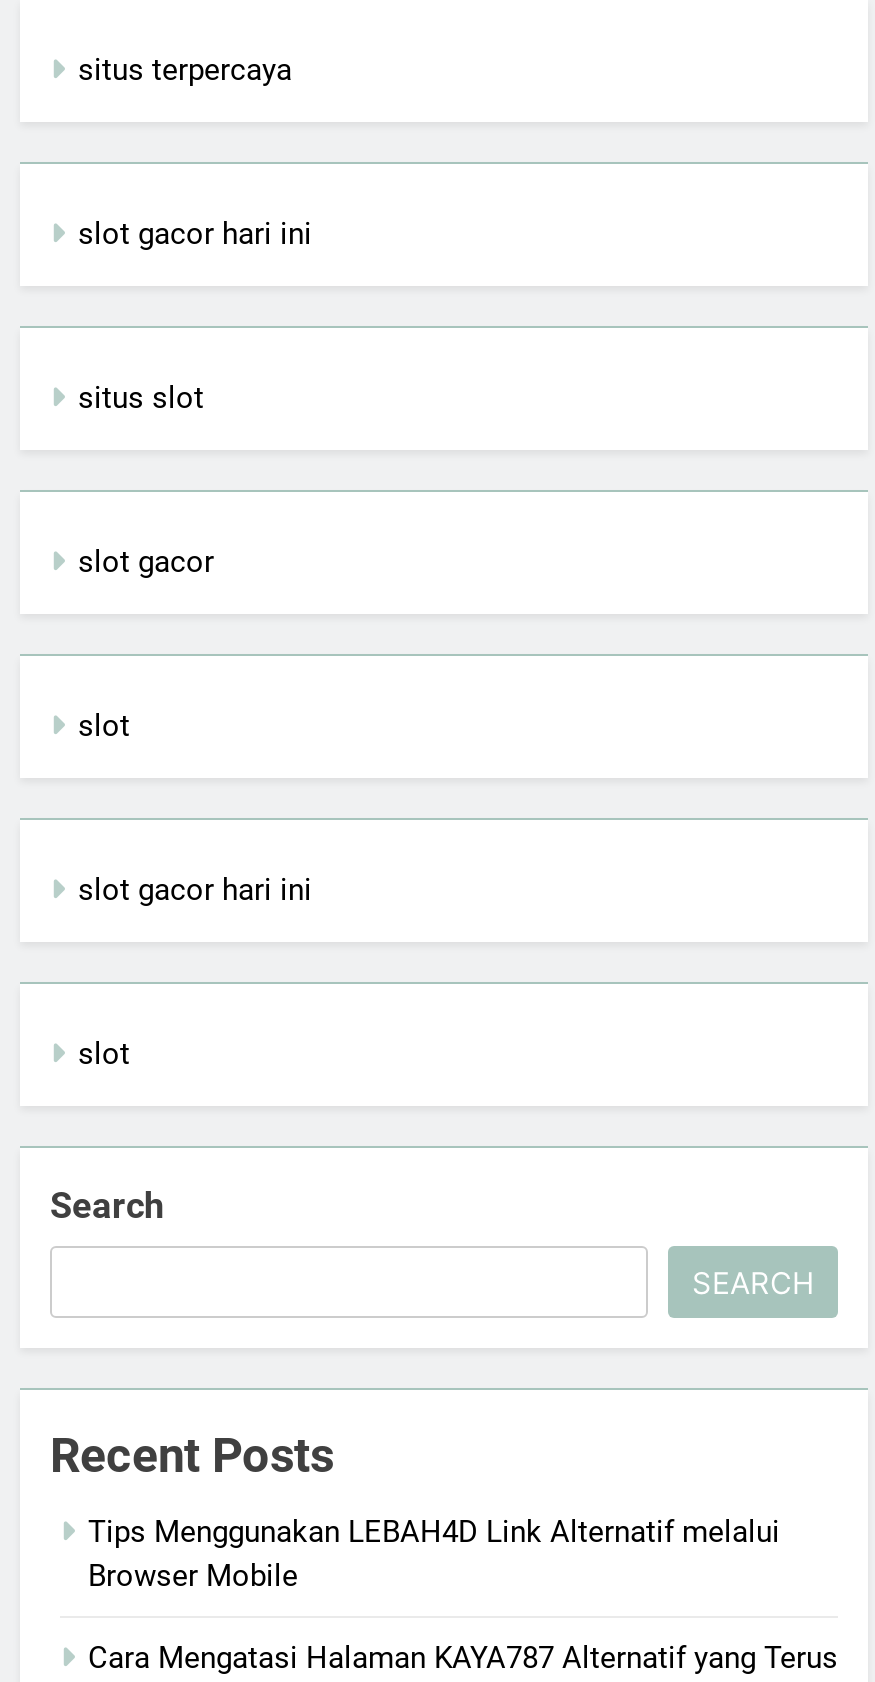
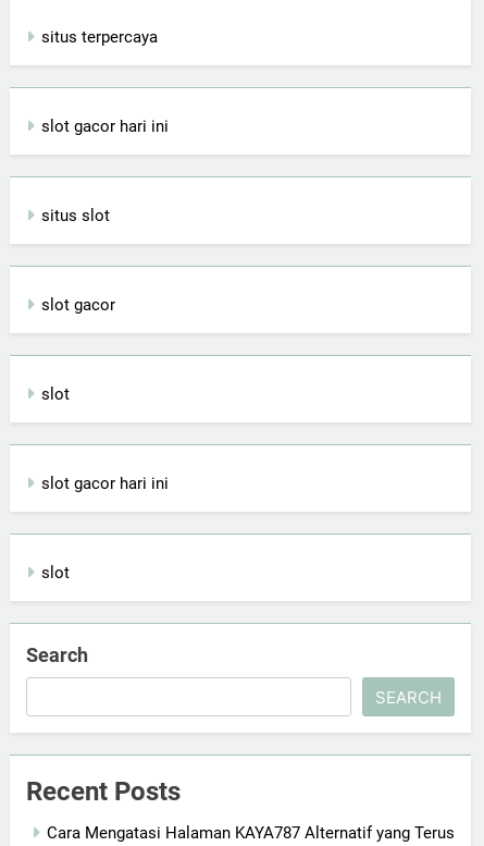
- Tips Menggunakan LEBAH4D Link Alternatif melalui
- Browser Mobile
